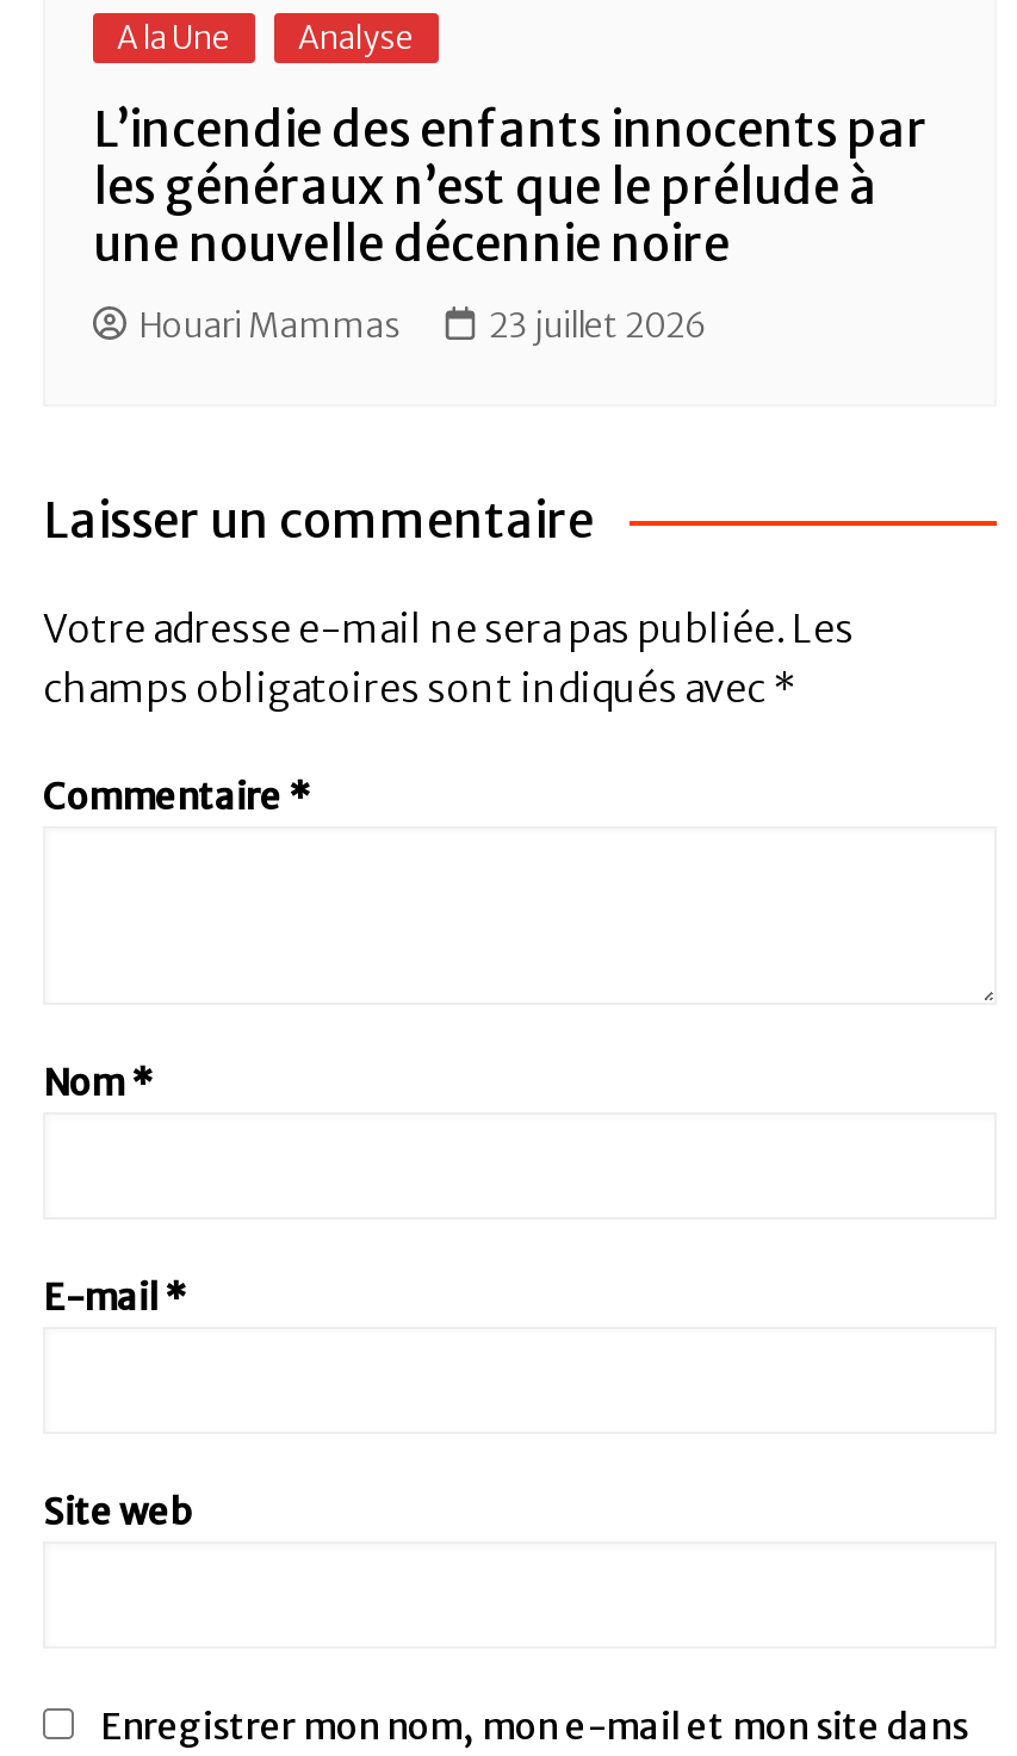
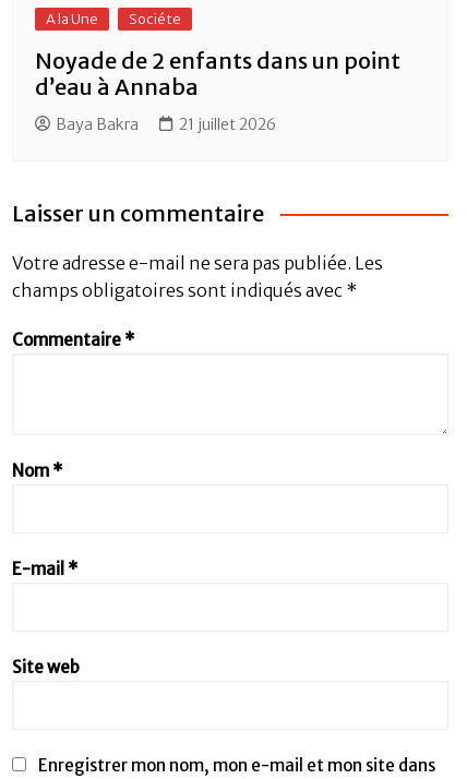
- Analyse
+ Sociéte

- L’incendie des enfants innocents par
- les généraux n’est que le prélude à
- une nouvelle décennie noire
+ Noyade de 2 enfants dans un point
+ d’eau à Annaba

- Houari Mammas
- 23 juillet 2026
+ Baya Bakra
+ 21 juillet 2026
